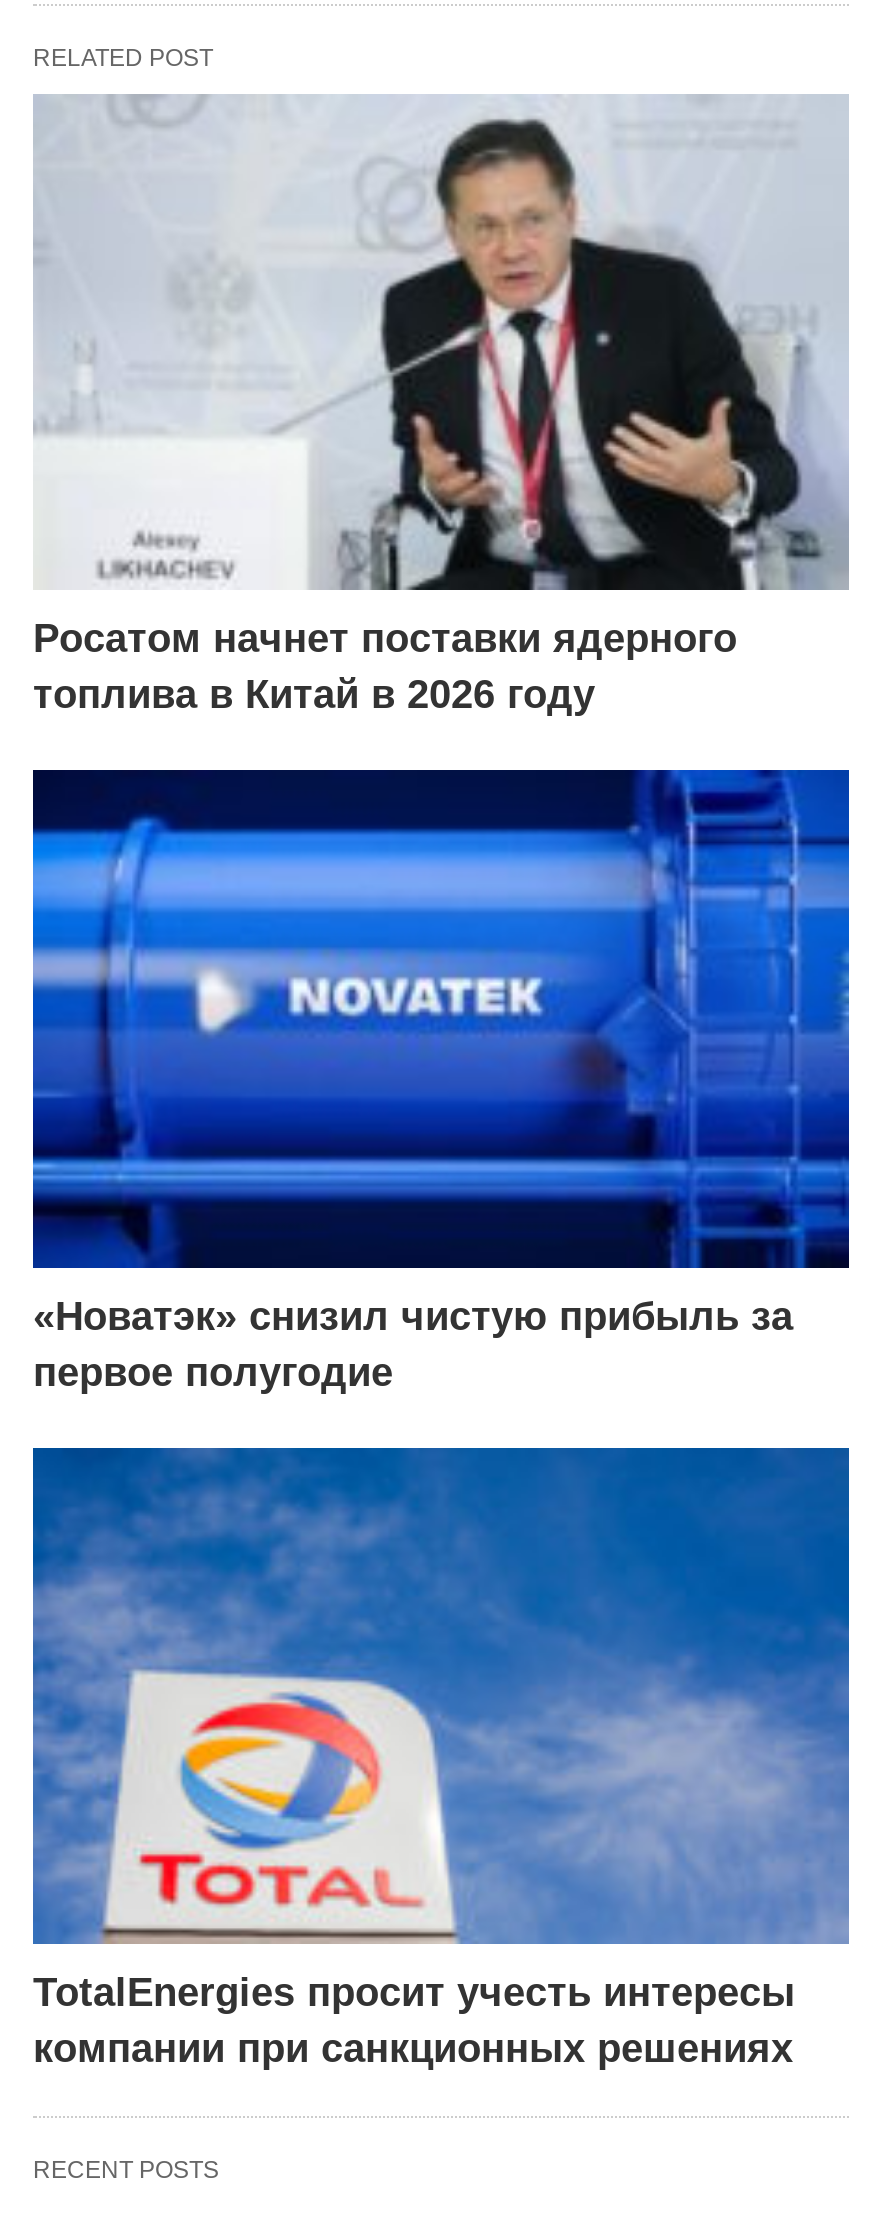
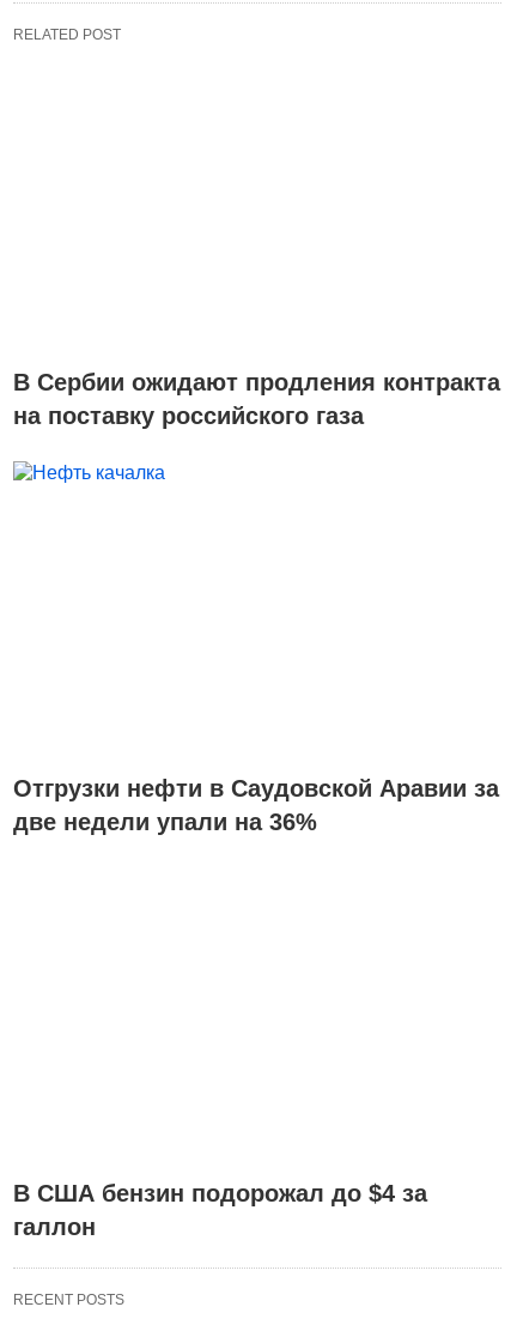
- [image]

- Росатом начнет поставки ядерного
- топлива в Китай в 2026 году
+ В Сербии ожидают продления контракта
+ на поставку российского газа

- [image]

- «Новатэк» снизил чистую прибыль за
- первое полугодие
+ Отгрузки нефти в Саудовской Аравии за
+ две недели упали на 36%

- [image]

- TotalEnergies просит учесть интересы
- компании при санкционных решениях
+ В США бензин подорожал до $4 за
+ галлон
